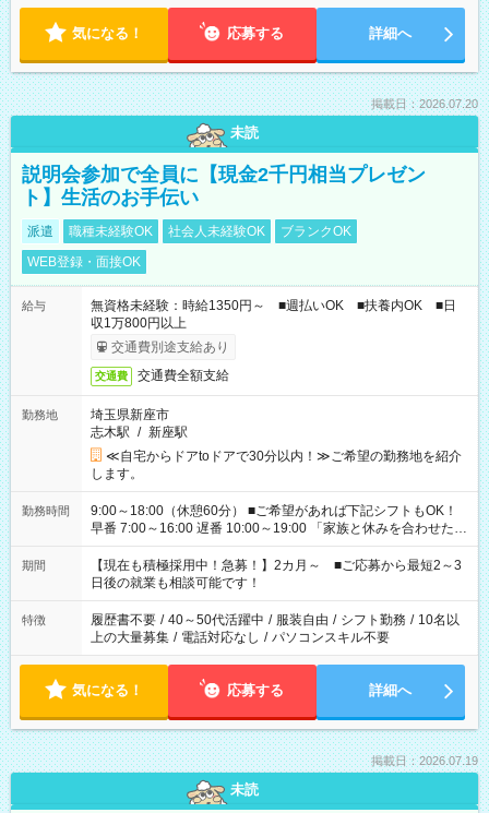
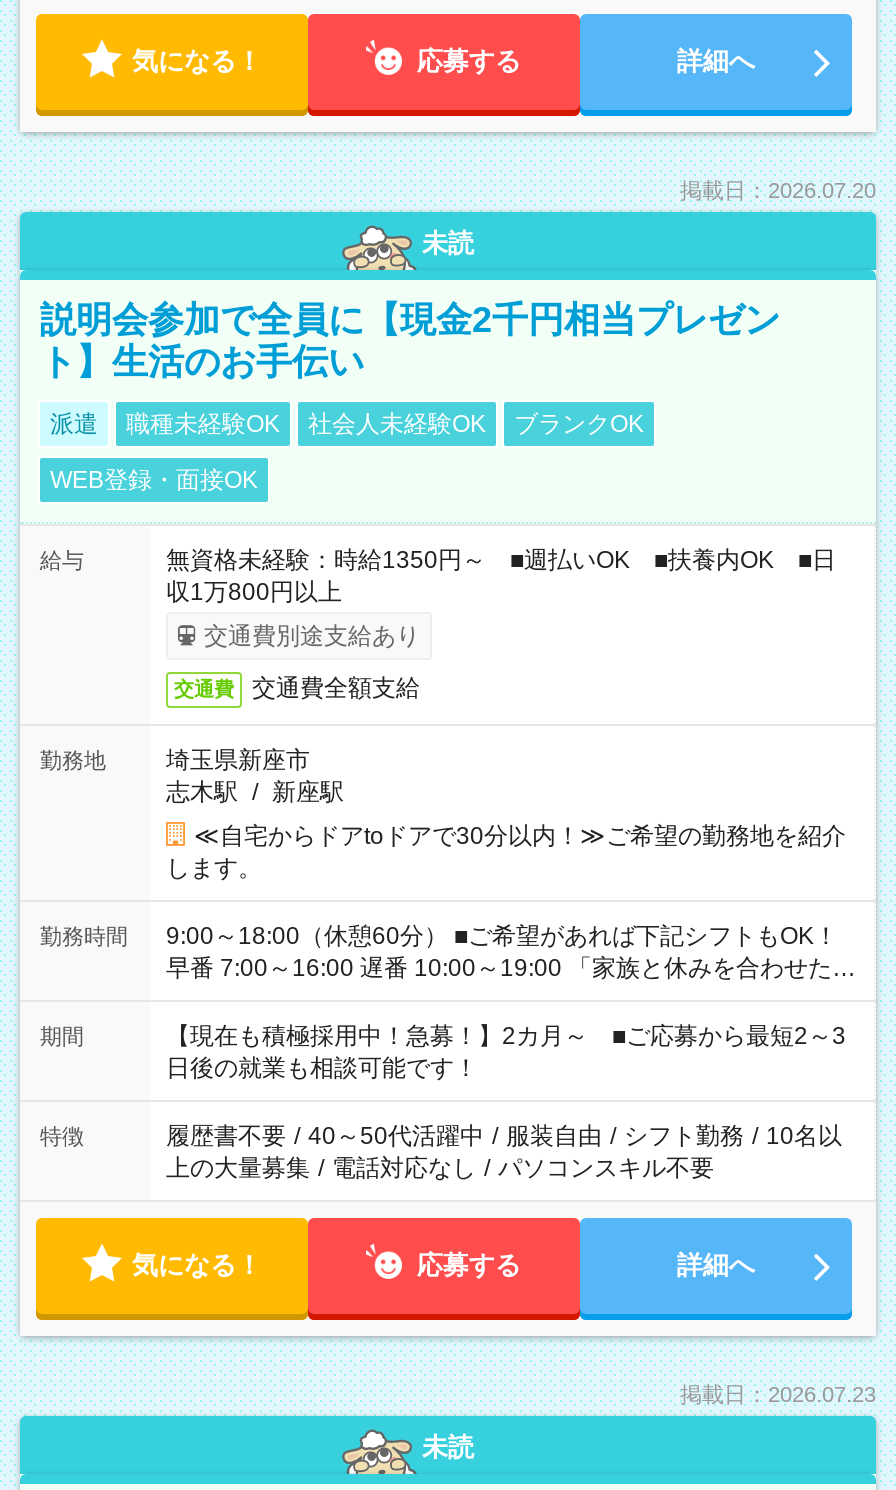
- 掲載日：2026.07.19
+ 掲載日：2026.07.23
